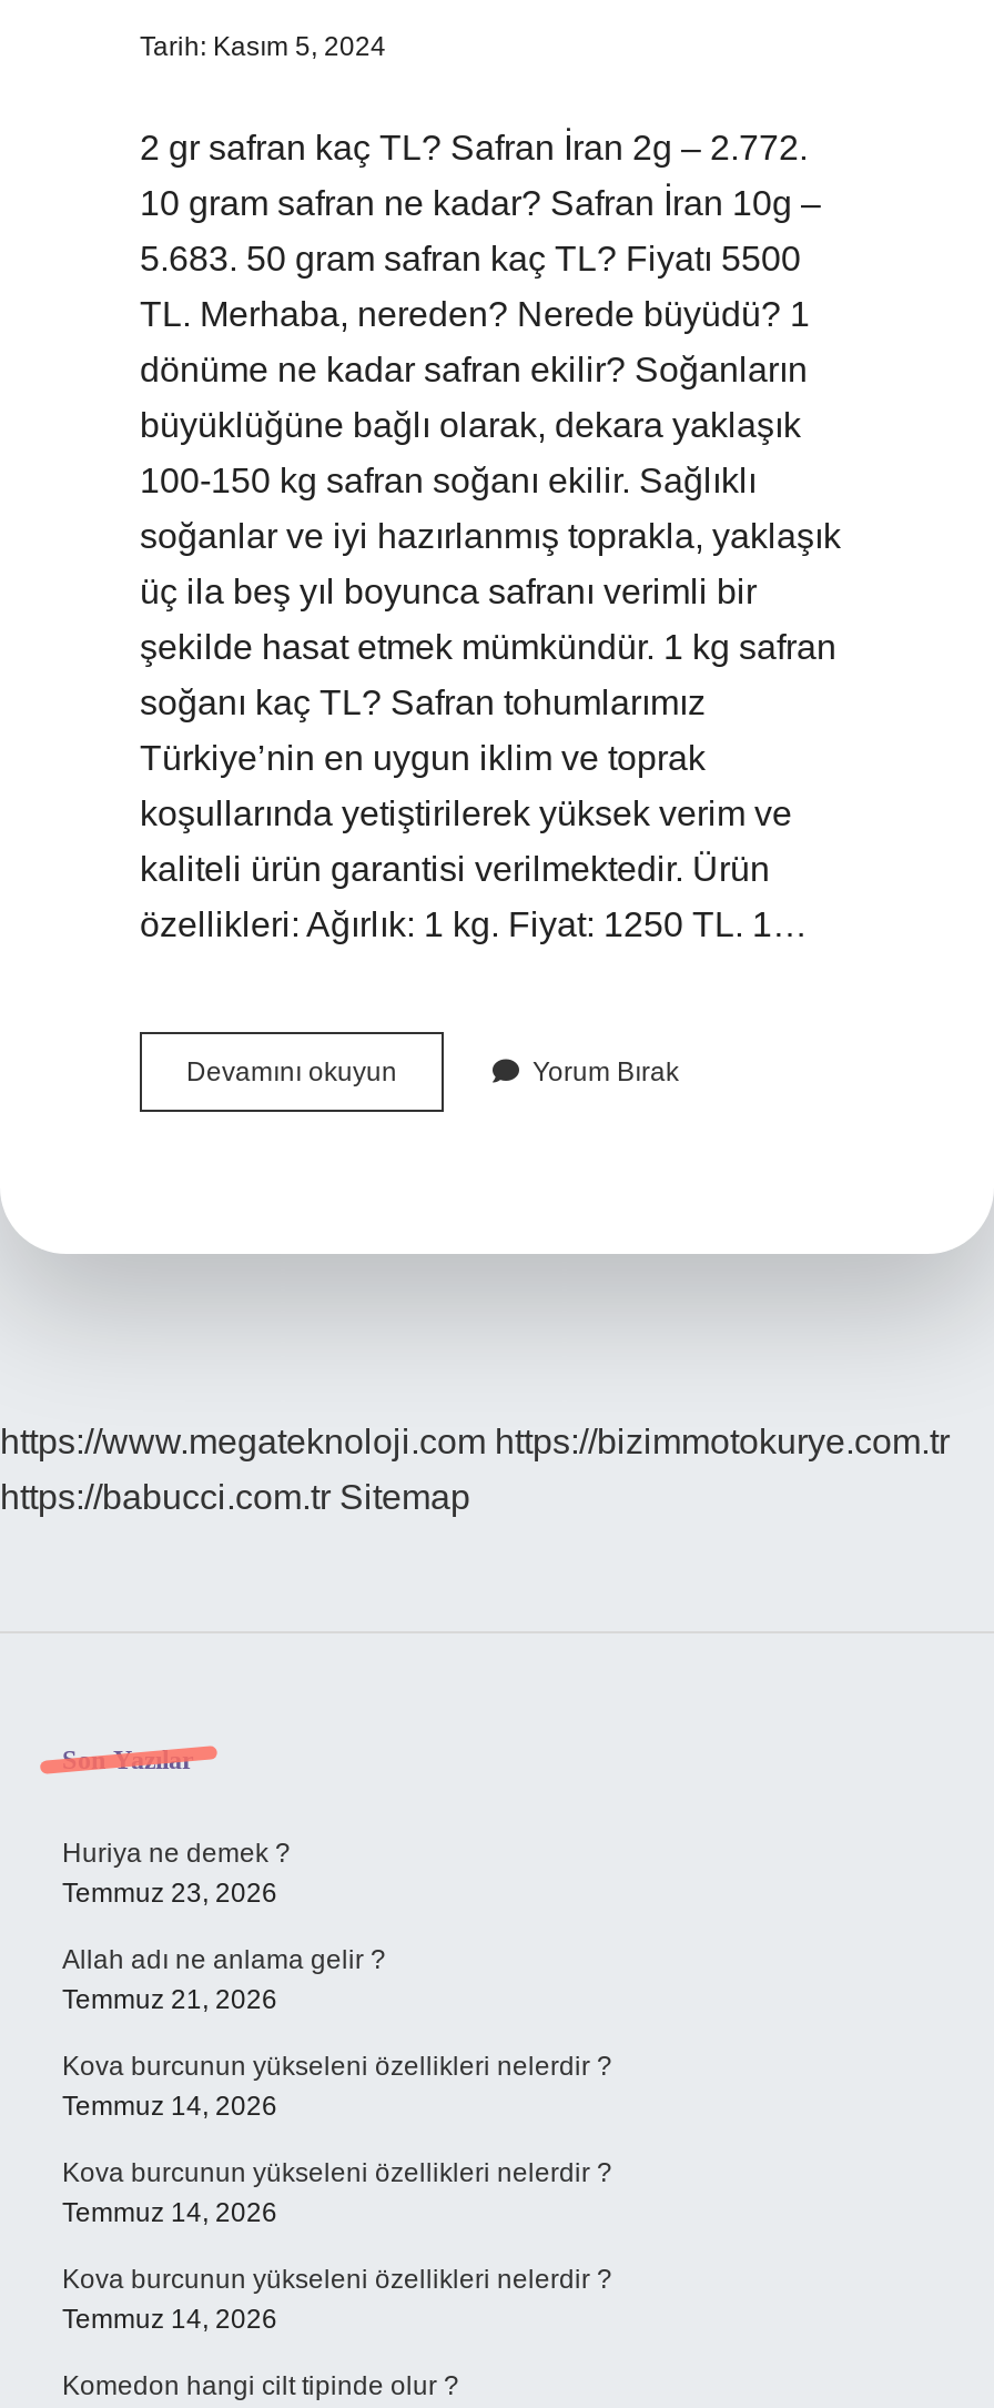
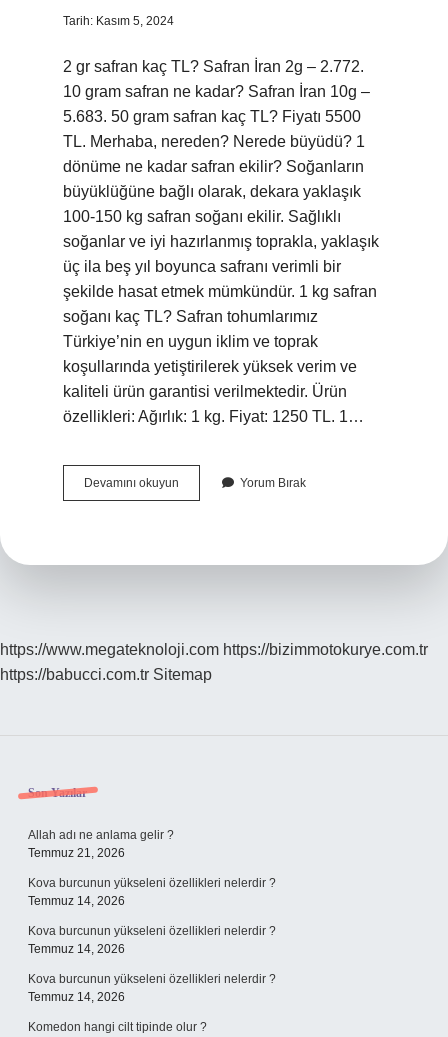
- Huriya ne demek ?
- Temmuz 23, 2026
